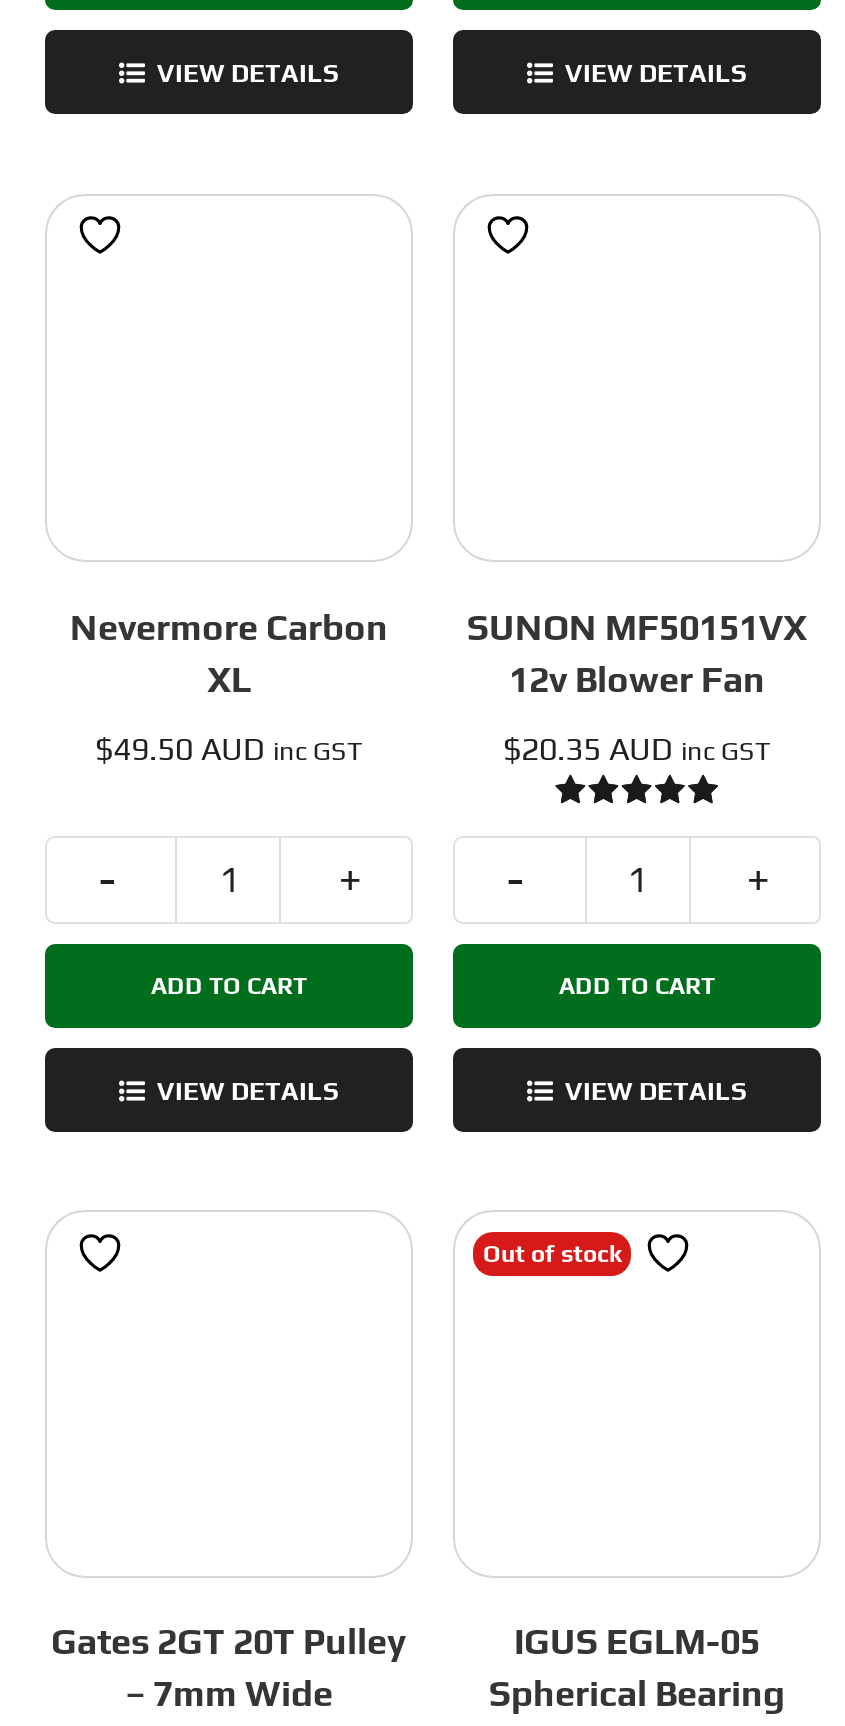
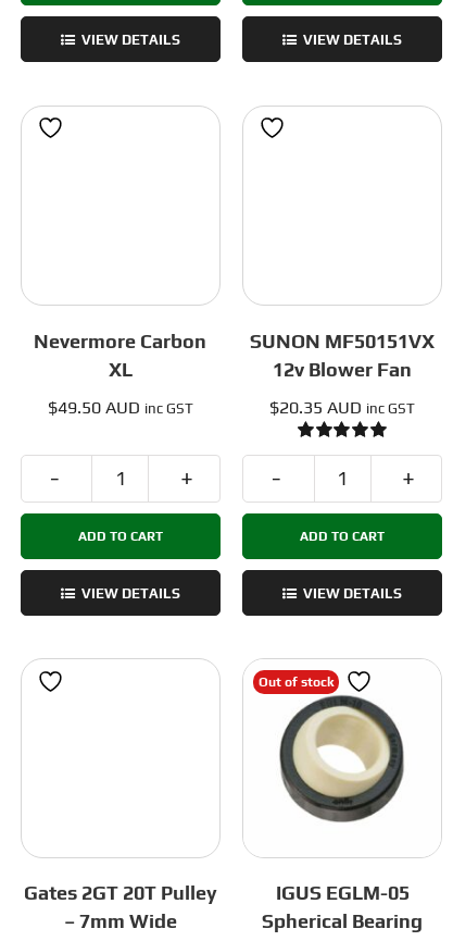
+ [image]
